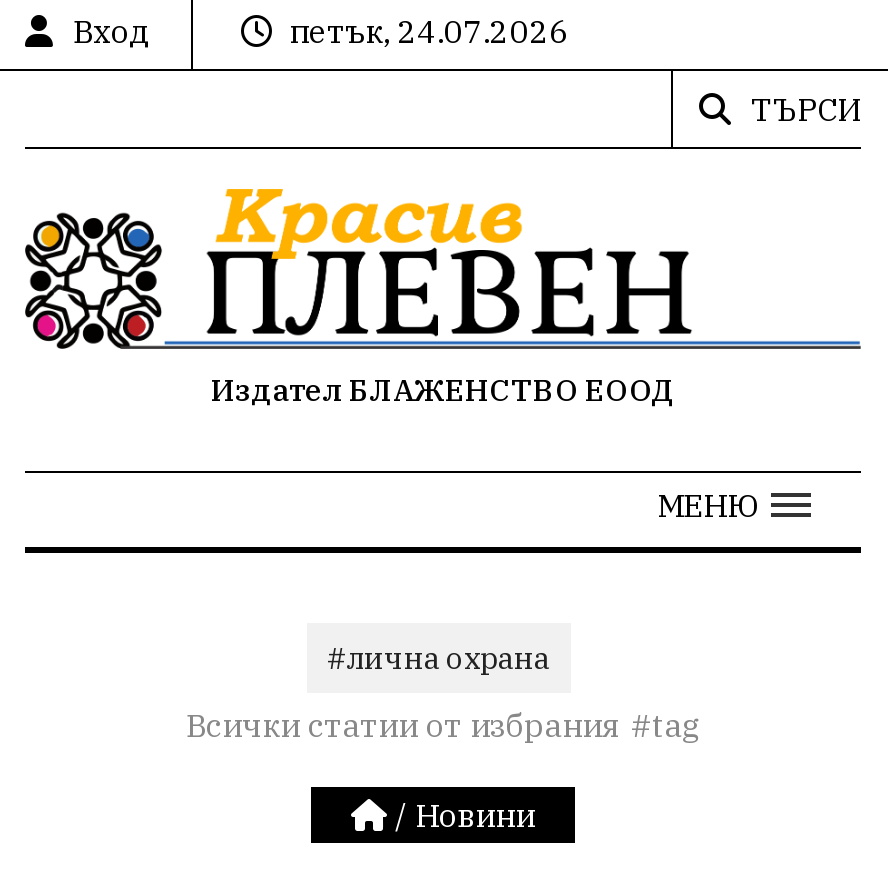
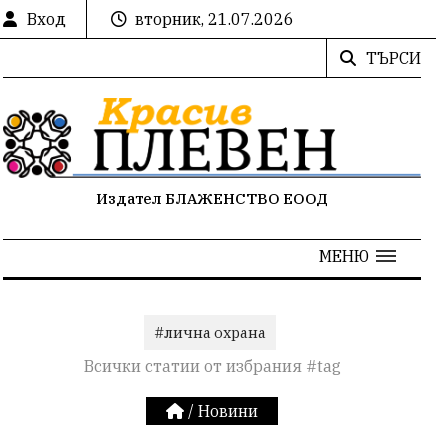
- петък, 24.07.2026
+ вторник, 21.07.2026
